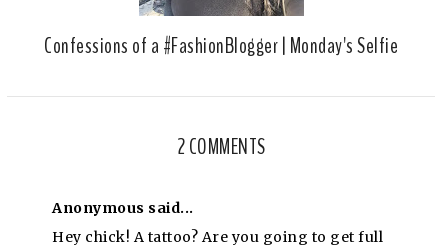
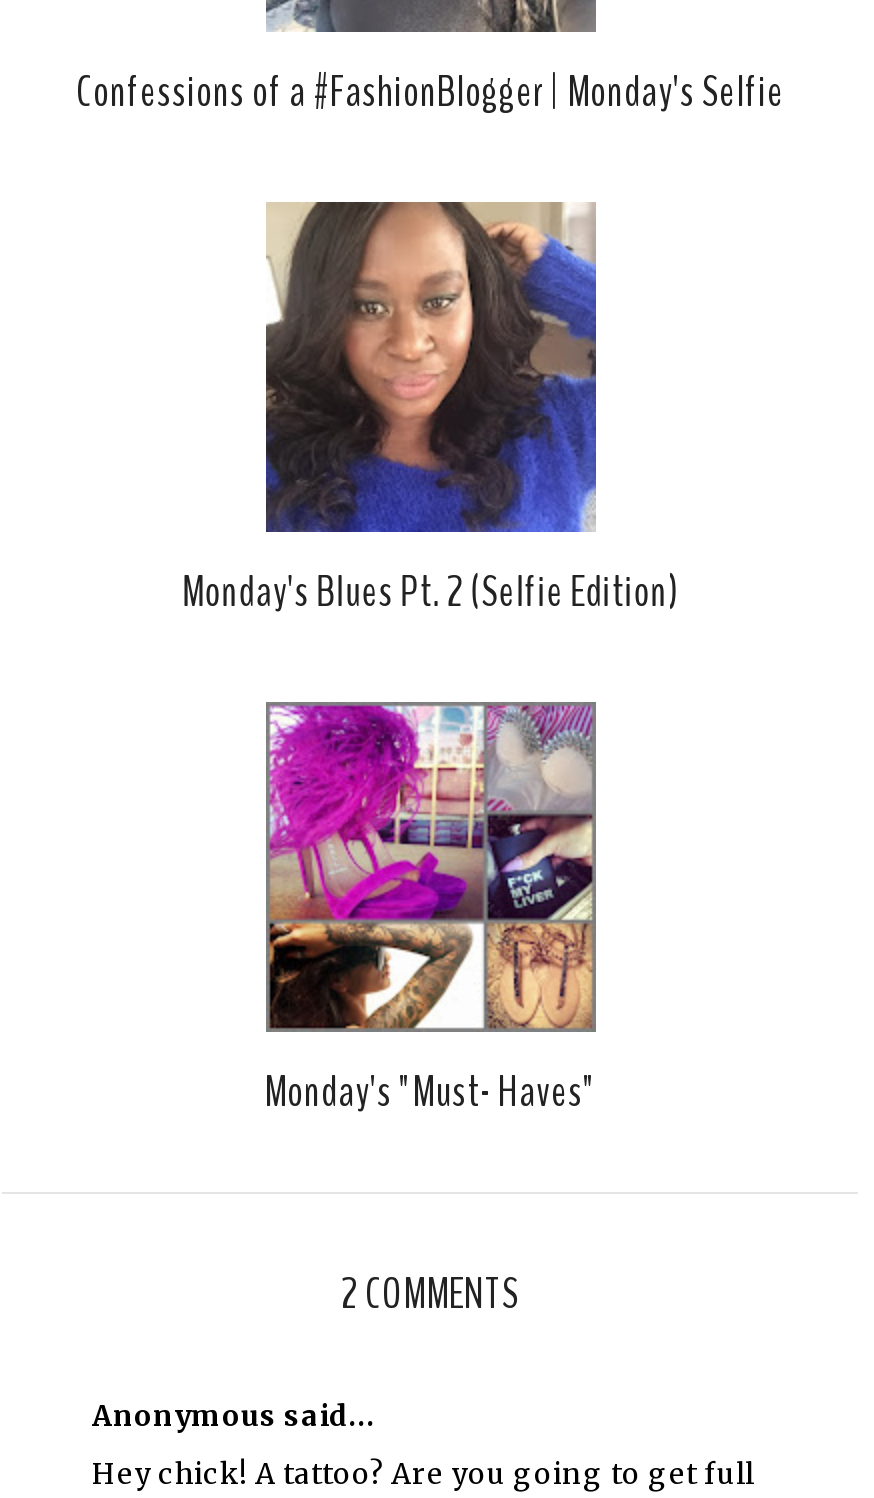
+ [image]
+ Monday's Blues Pt. 2 (Selfie Edition)

+ [image]
+ Monday's "Must- Haves"
